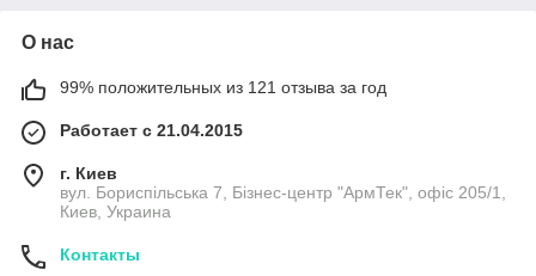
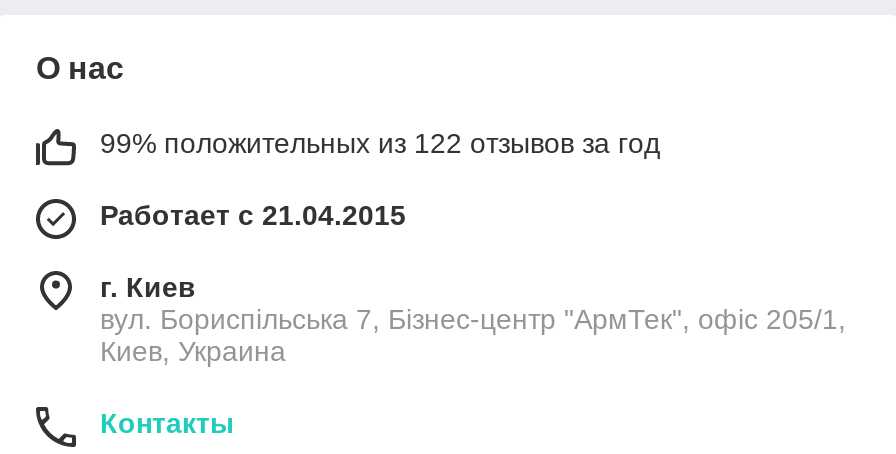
- 99% положительных из 121 отзыва за год
+ 99% положительных из 122 отзывов за год
